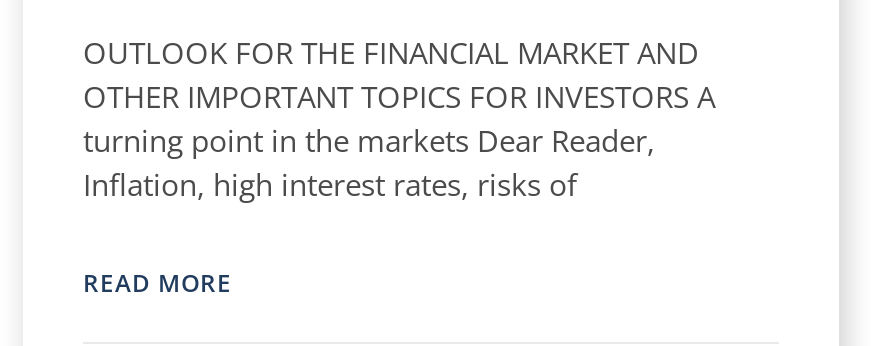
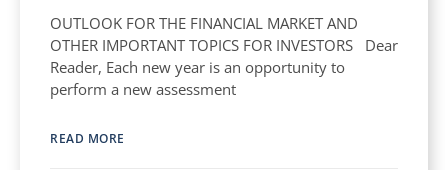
- OTHER IMPORTANT TOPICS FOR INVESTORS A
- turning point in the markets Dear Reader,
- Inflation, high interest rates, risks of
+ OTHER IMPORTANT TOPICS FOR INVESTORS Dear
+ Reader, Each new year is an opportunity to
+ perform a new assessment
